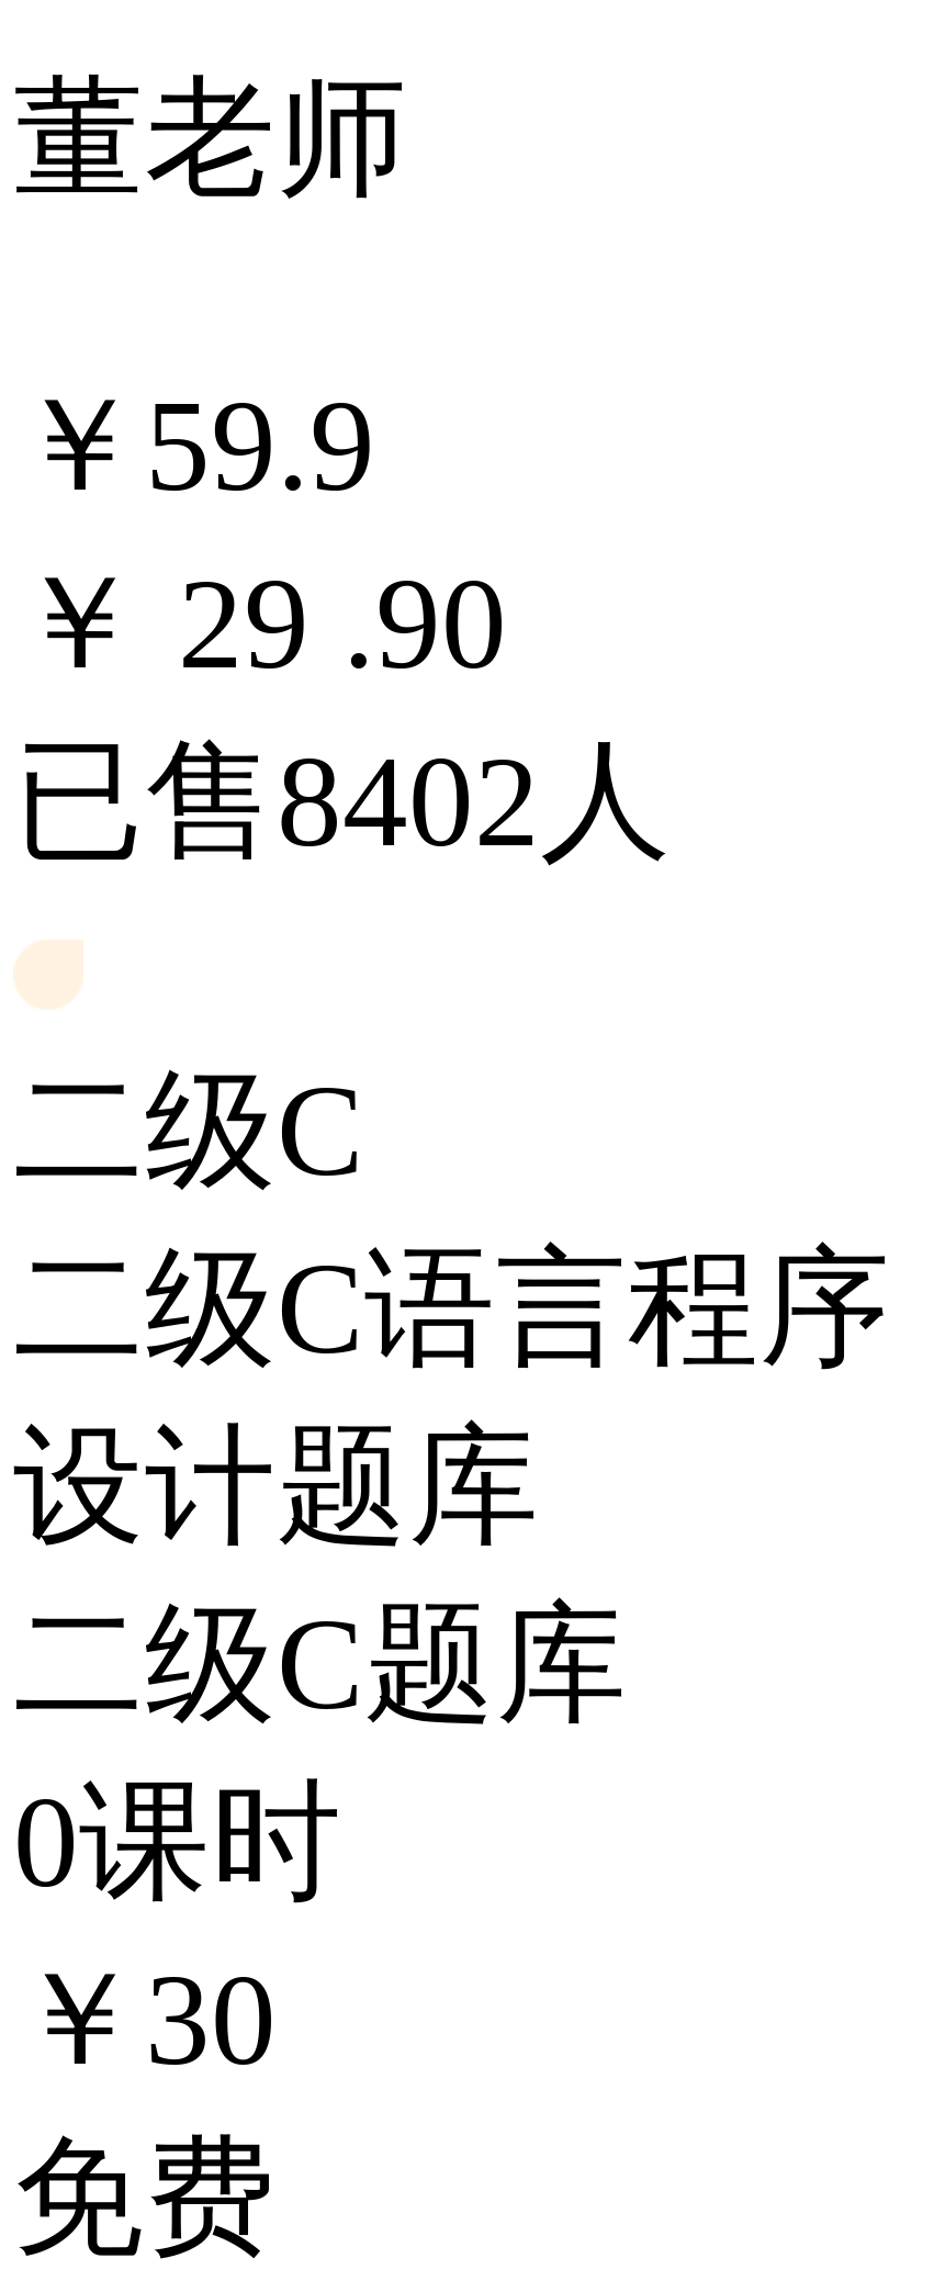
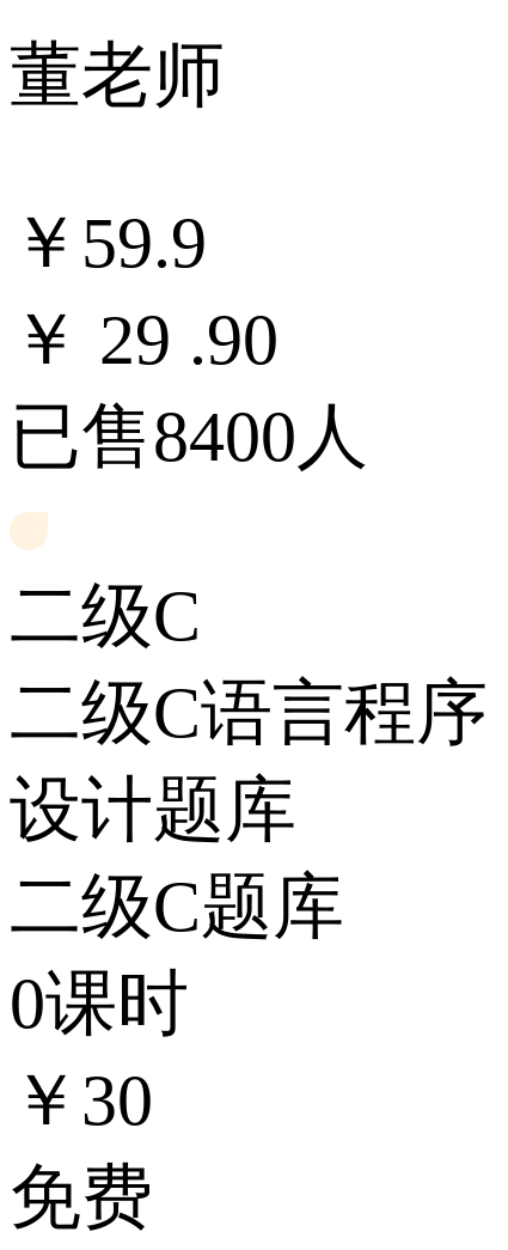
- 已售8402人
+ 已售8400人
